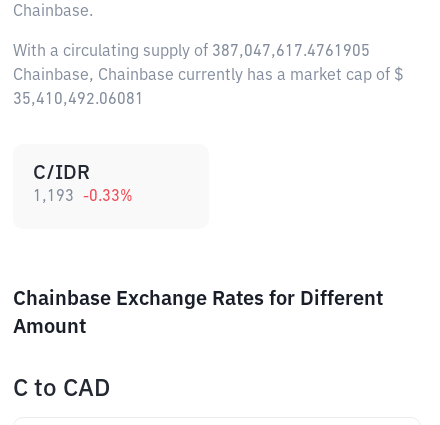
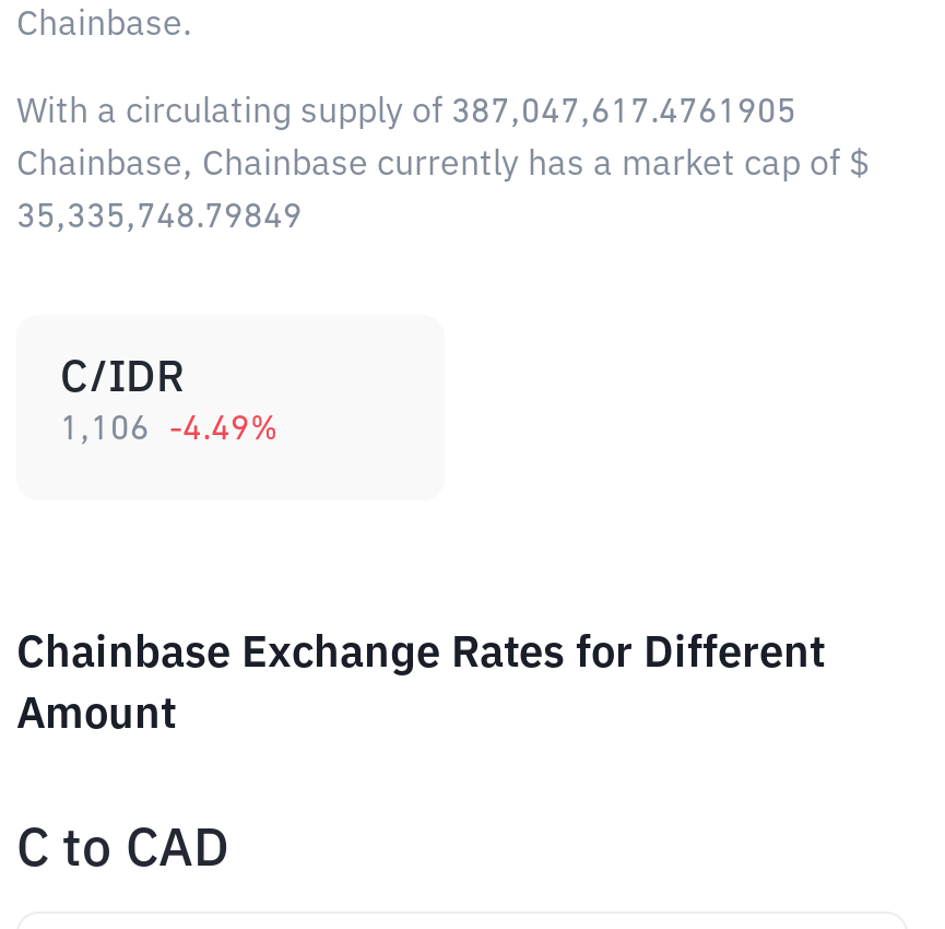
- 35,410,492.06081
+ 35,335,748.79849

- 1,193 -0.33%
+ 1,106 -4.49%
